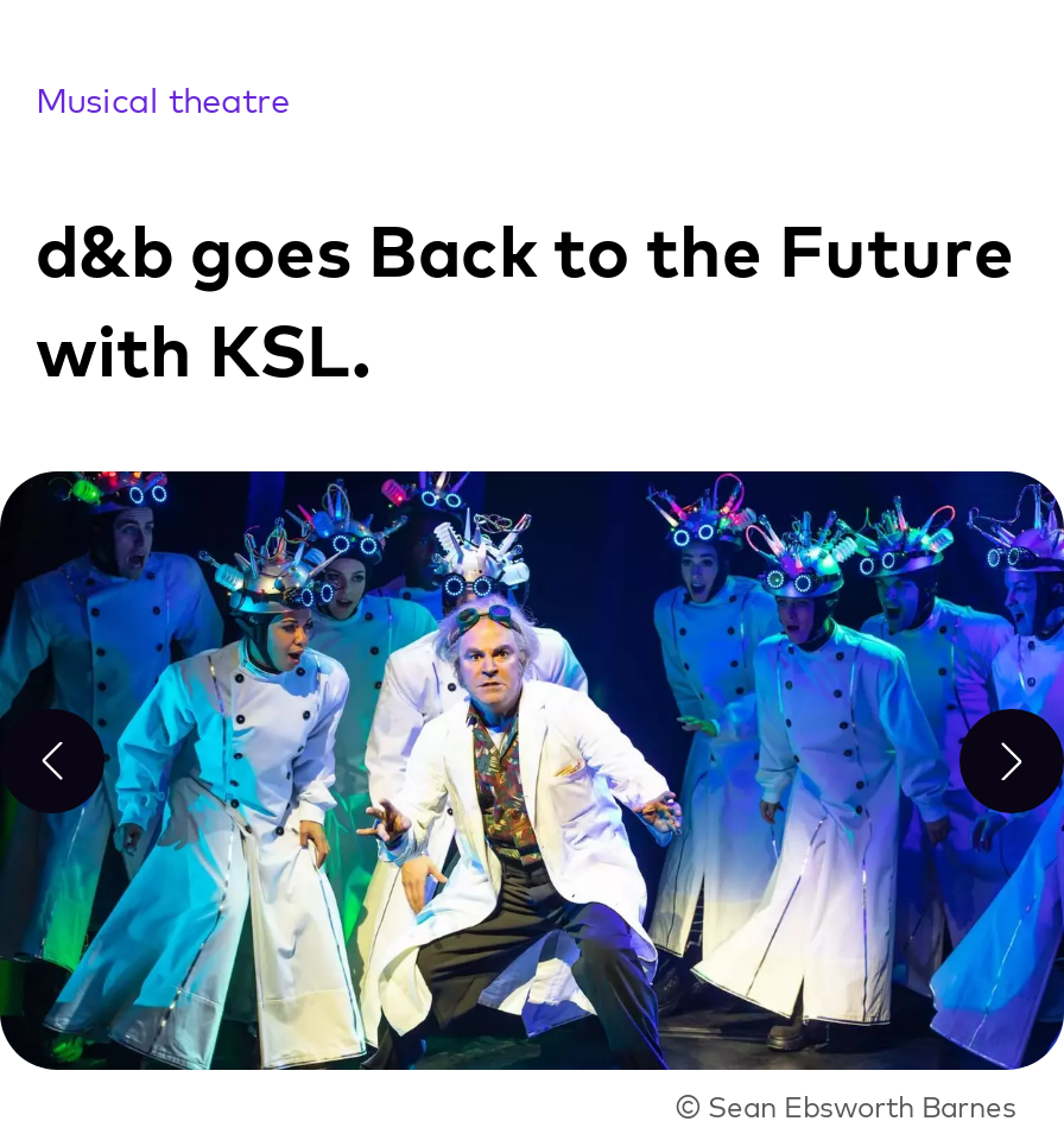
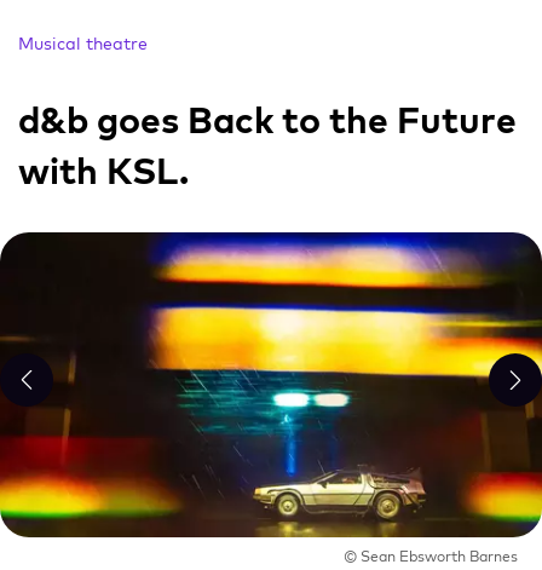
- [image]
+ [image]
